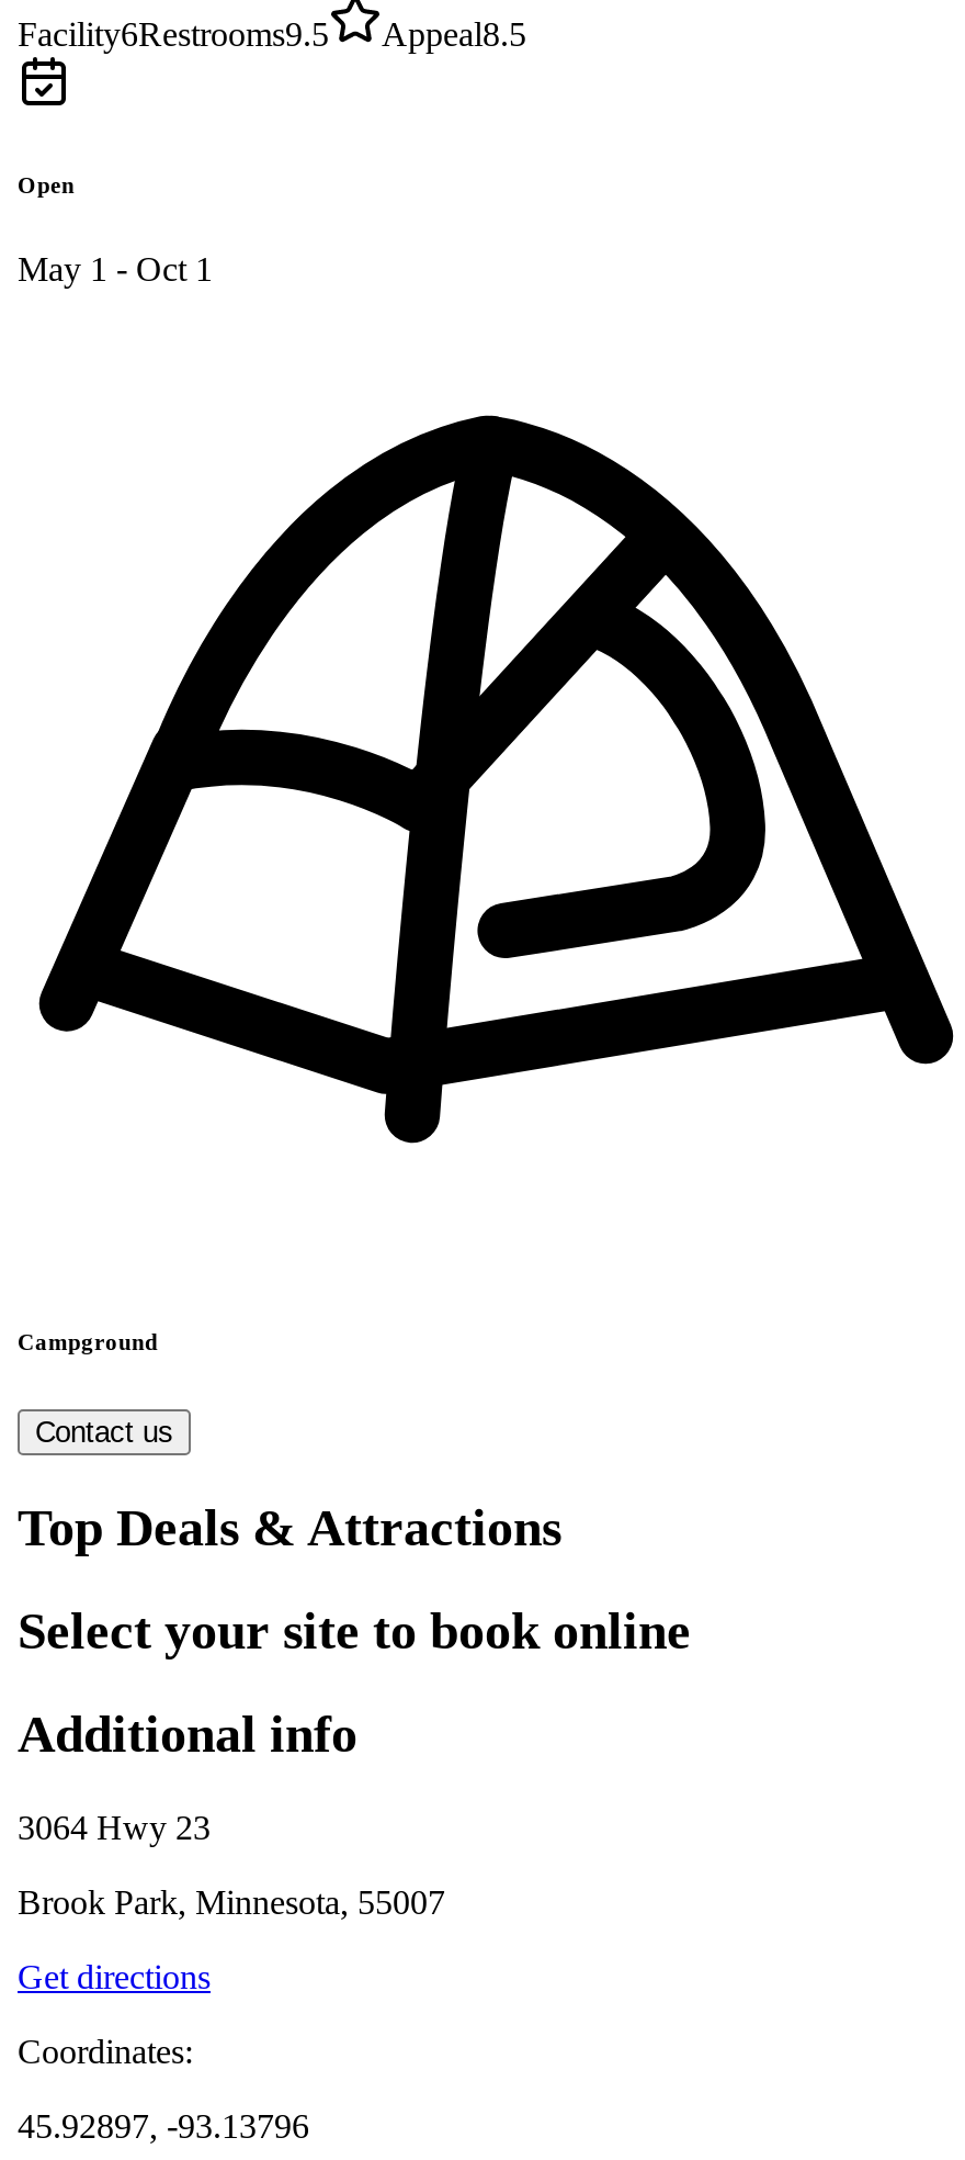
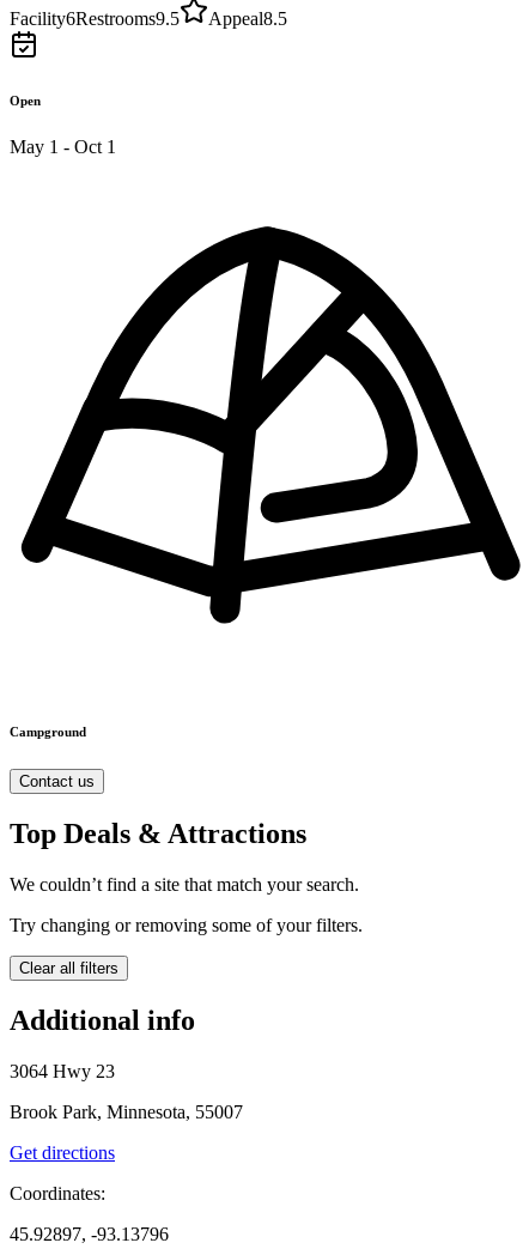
- Select your site to book online
+ We couldn’t find a site that match your search.
+ Try changing or removing some of your filters.
+ Clear all filters
